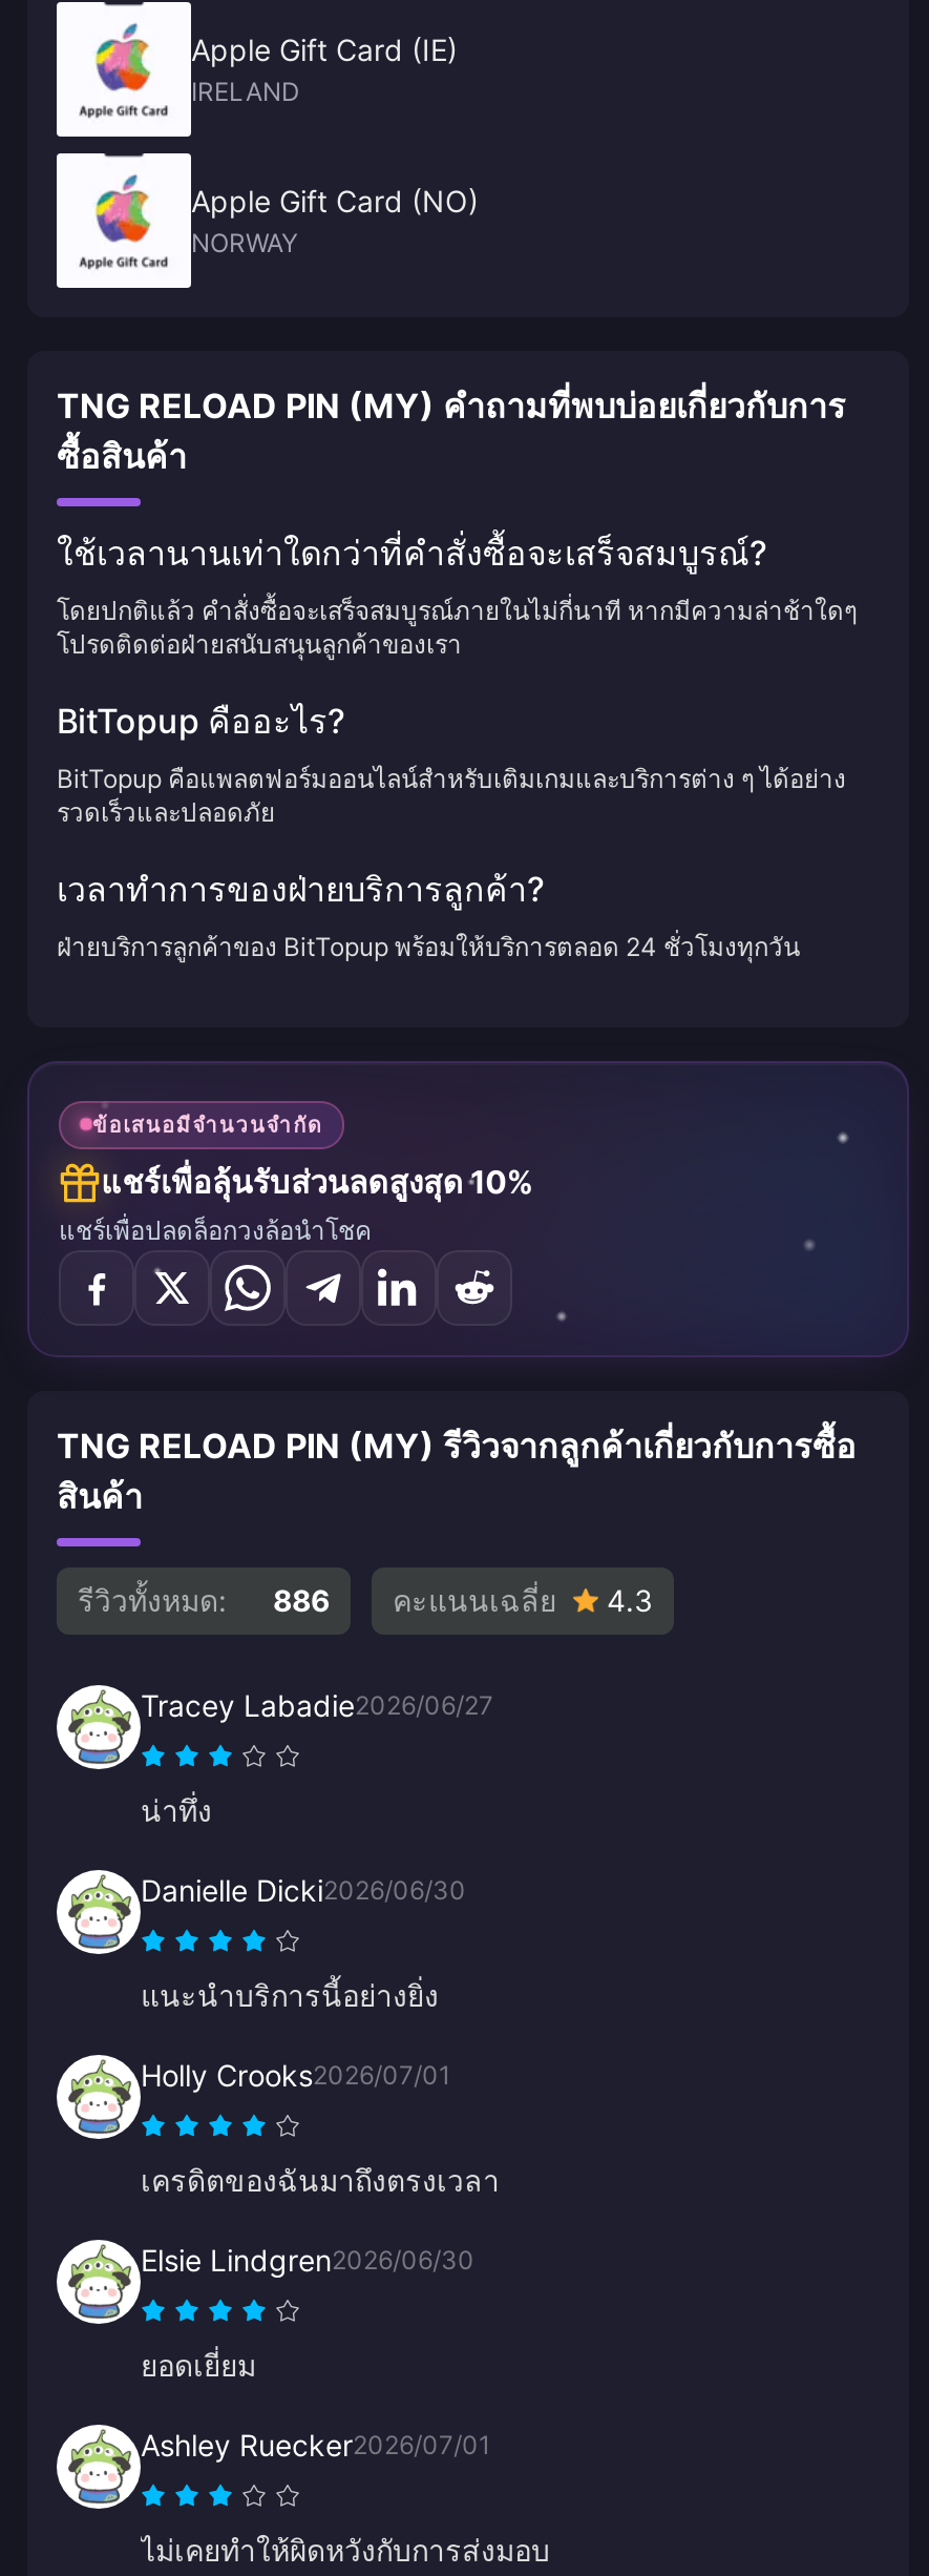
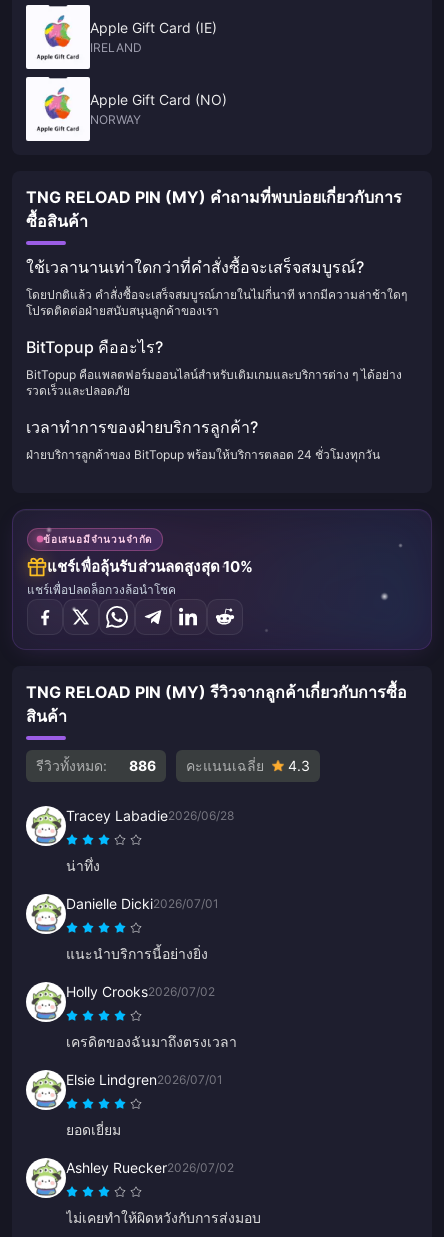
- Tracey Labadie2026/06/27
+ Tracey Labadie2026/06/28

- Danielle Dicki2026/06/30
+ Danielle Dicki2026/07/01

- Holly Crooks2026/07/01
+ Holly Crooks2026/07/02

- Elsie Lindgren2026/06/30
+ Elsie Lindgren2026/07/01

- Ashley Ruecker2026/07/01
+ Ashley Ruecker2026/07/02
